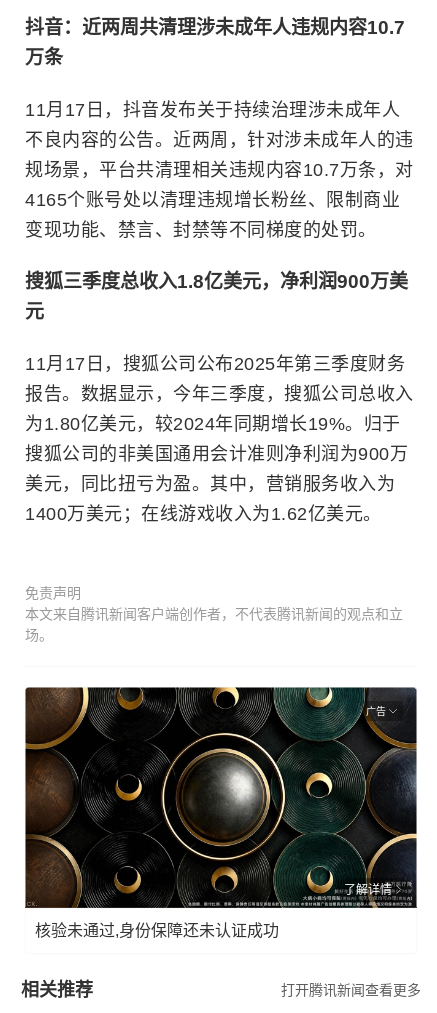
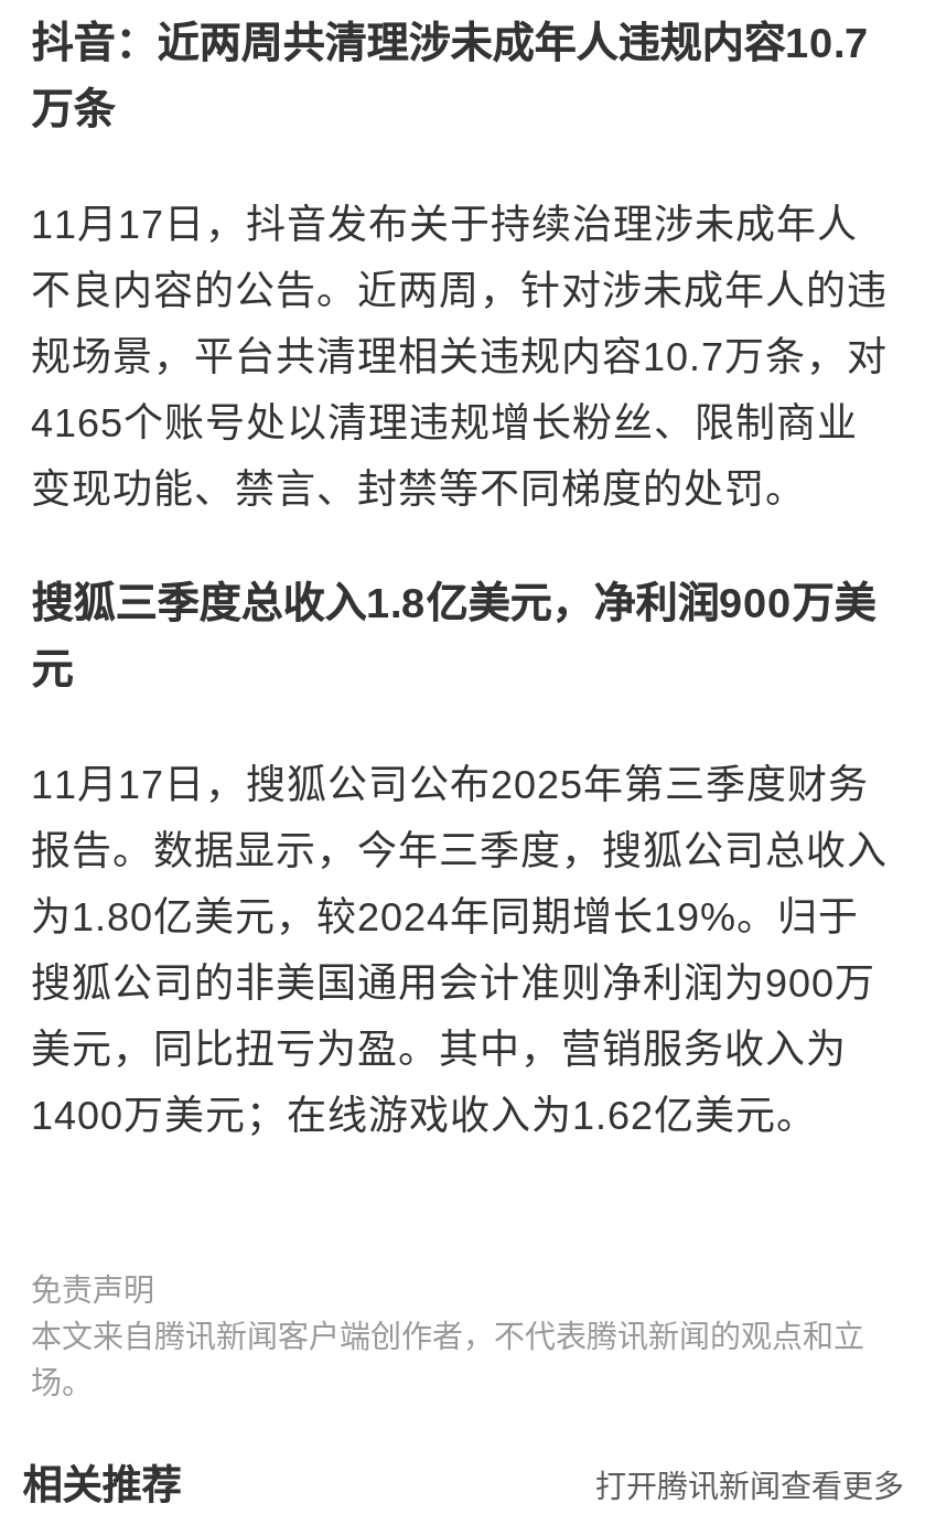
- [image]
- 广告

- 了解详情
- 核验未通过,身份保障还未认证成功
